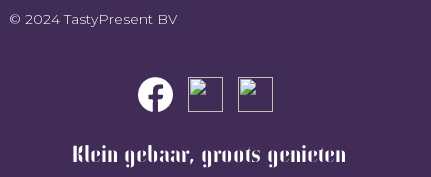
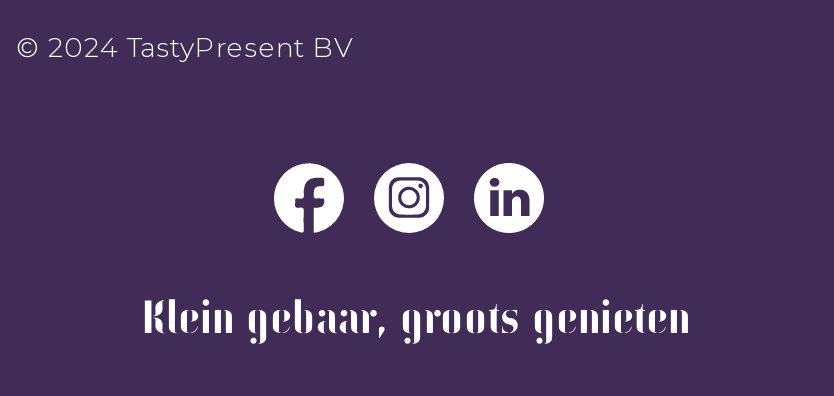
- [image]
+ [image]

- [image]
+ [image]
